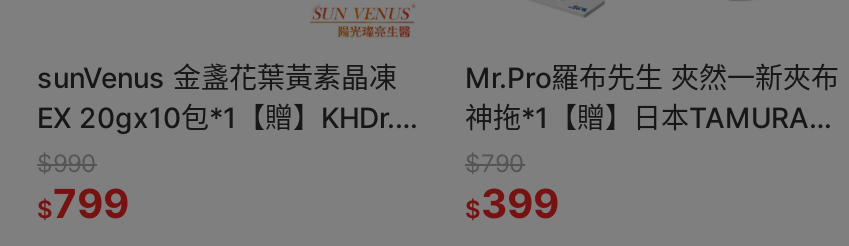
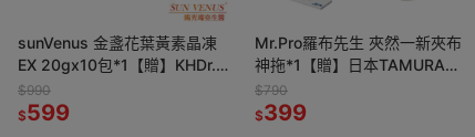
- $799
+ $599
